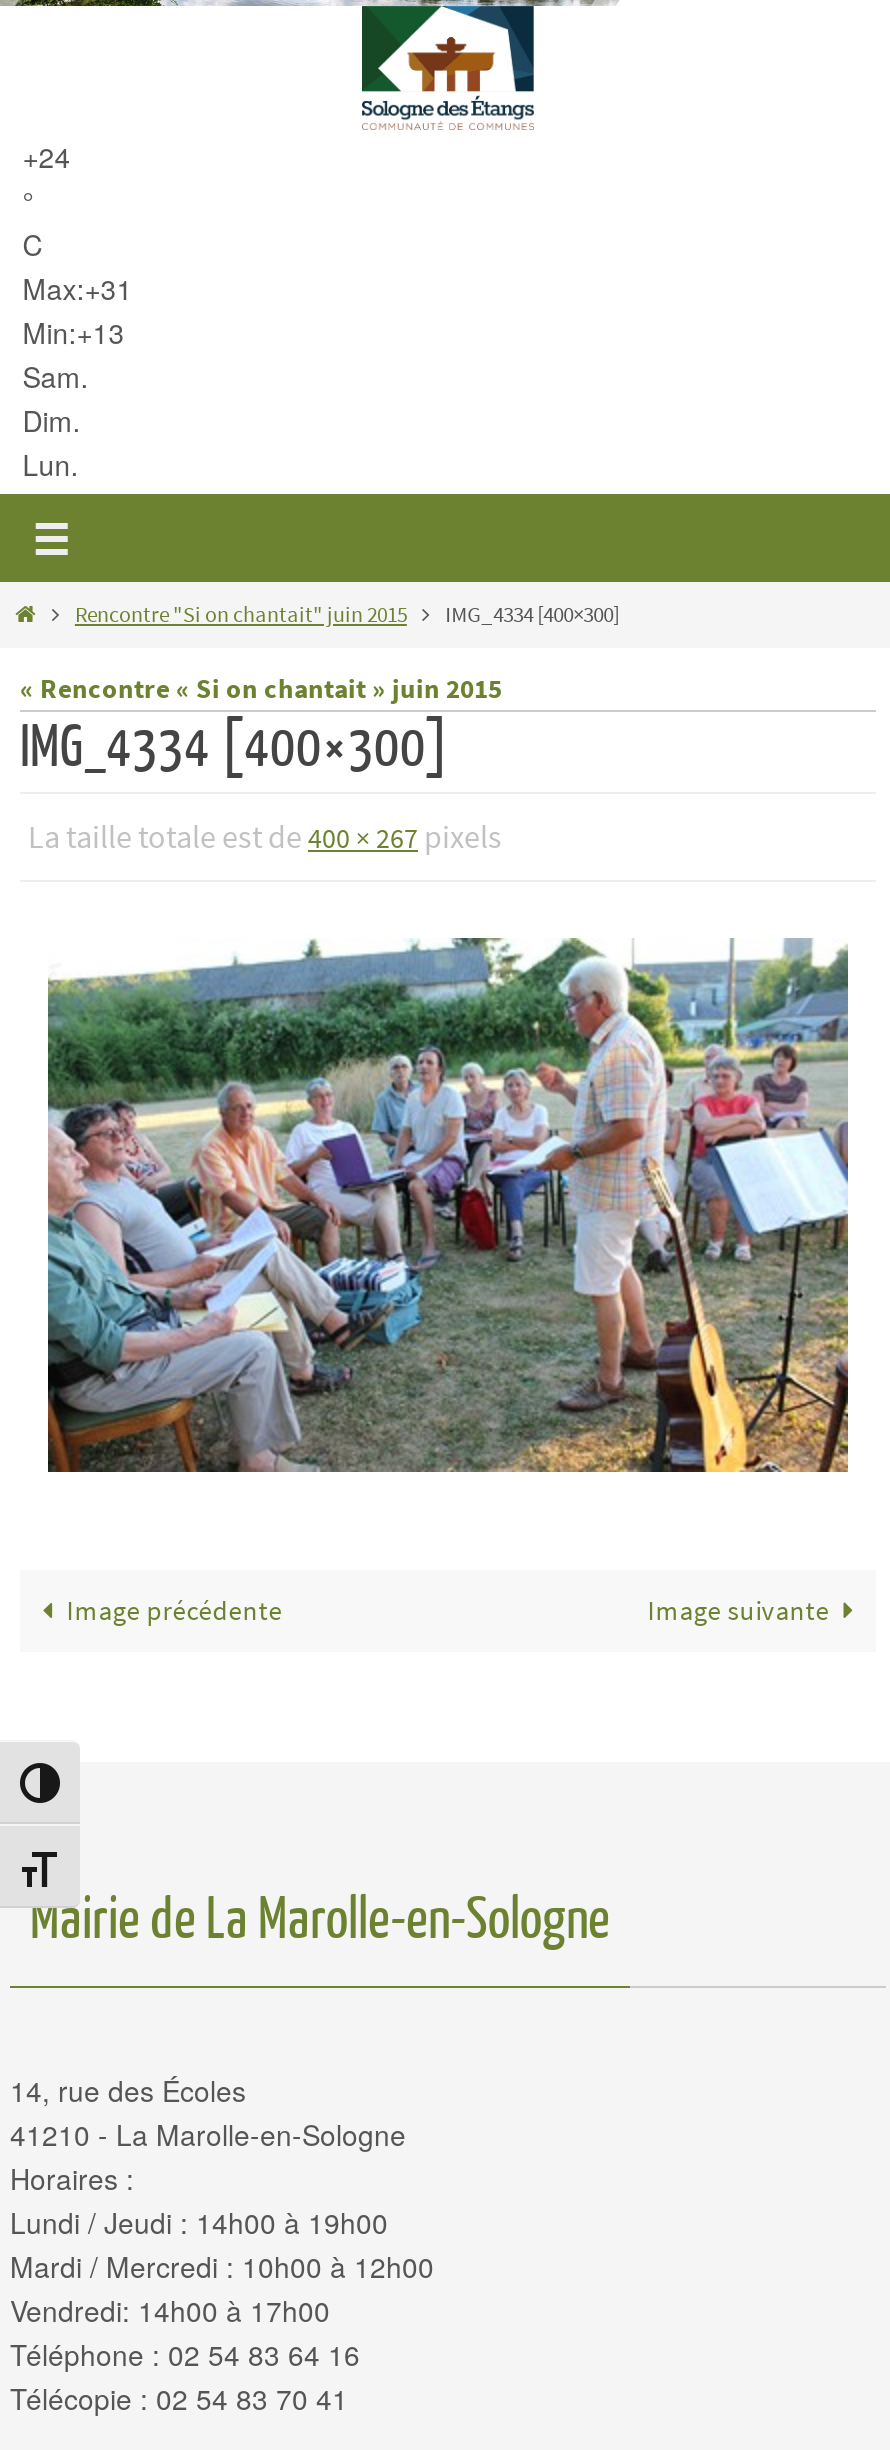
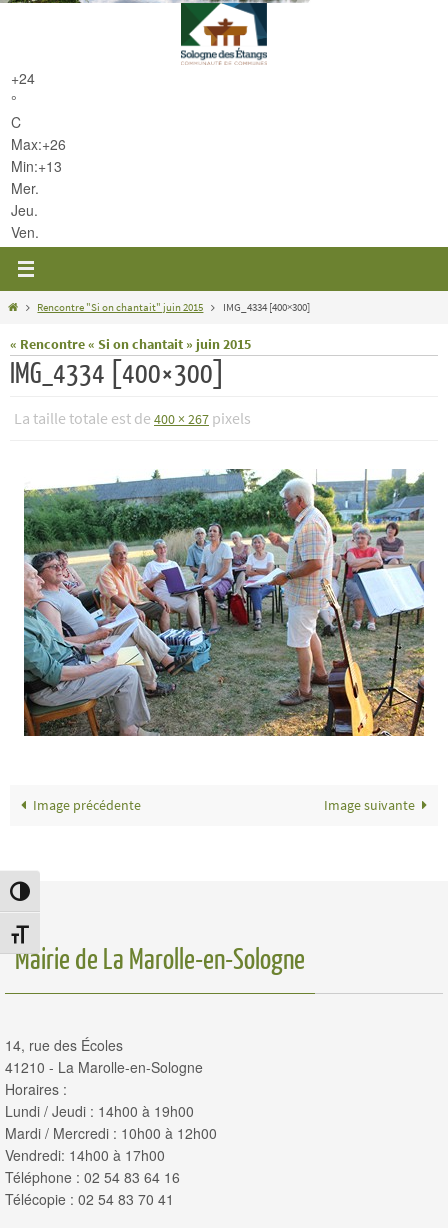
- Max:+31
+ Max:+26

- Sam.
- Dim.
- Lun.
+ Mer.
+ Jeu.
+ Ven.
